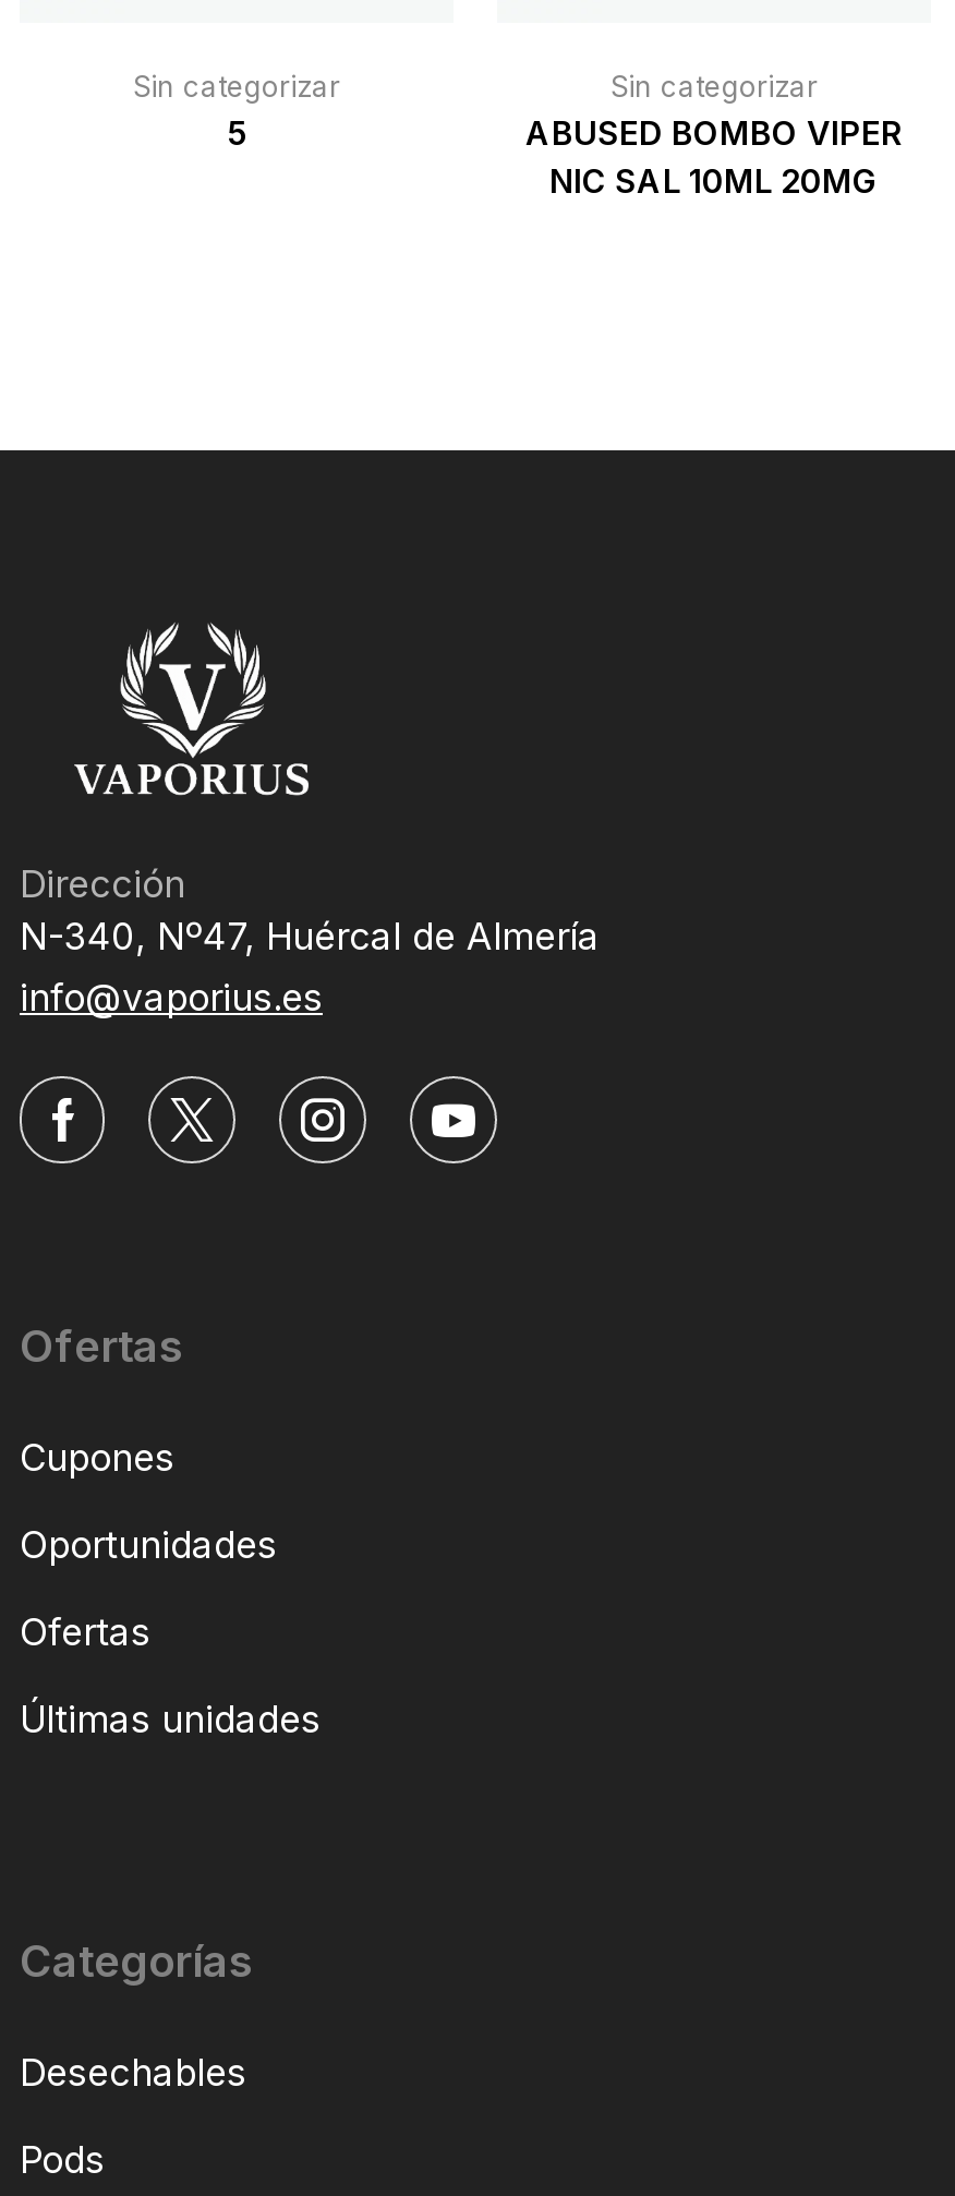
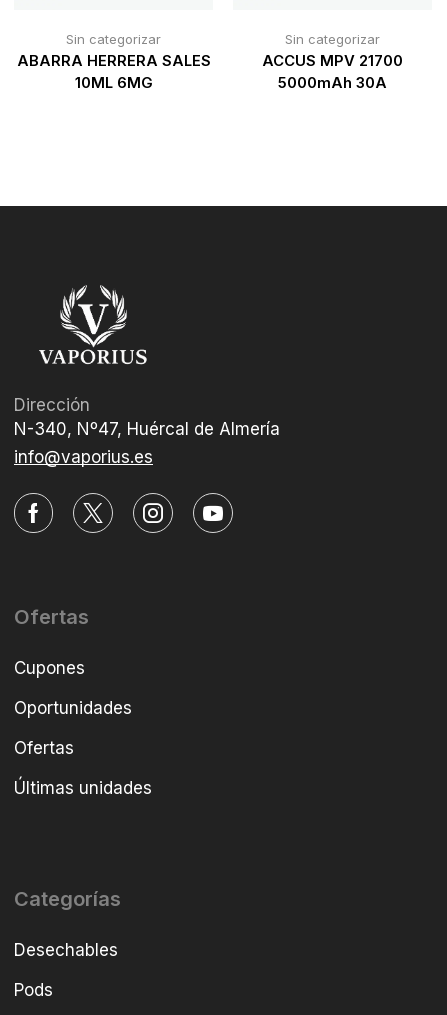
- 5
+ ABARRA HERRERA SALES
+ 10ML 6MG

- ABUSED BOMBO VIPER
- NIC SAL 10ML 20MG
+ ACCUS MPV 21700
+ 5000mAh 30A
